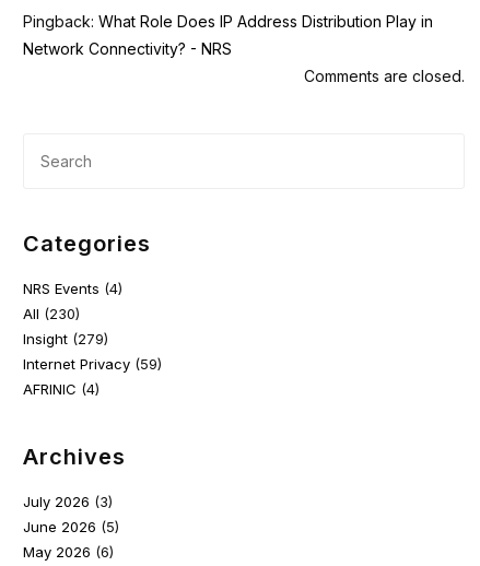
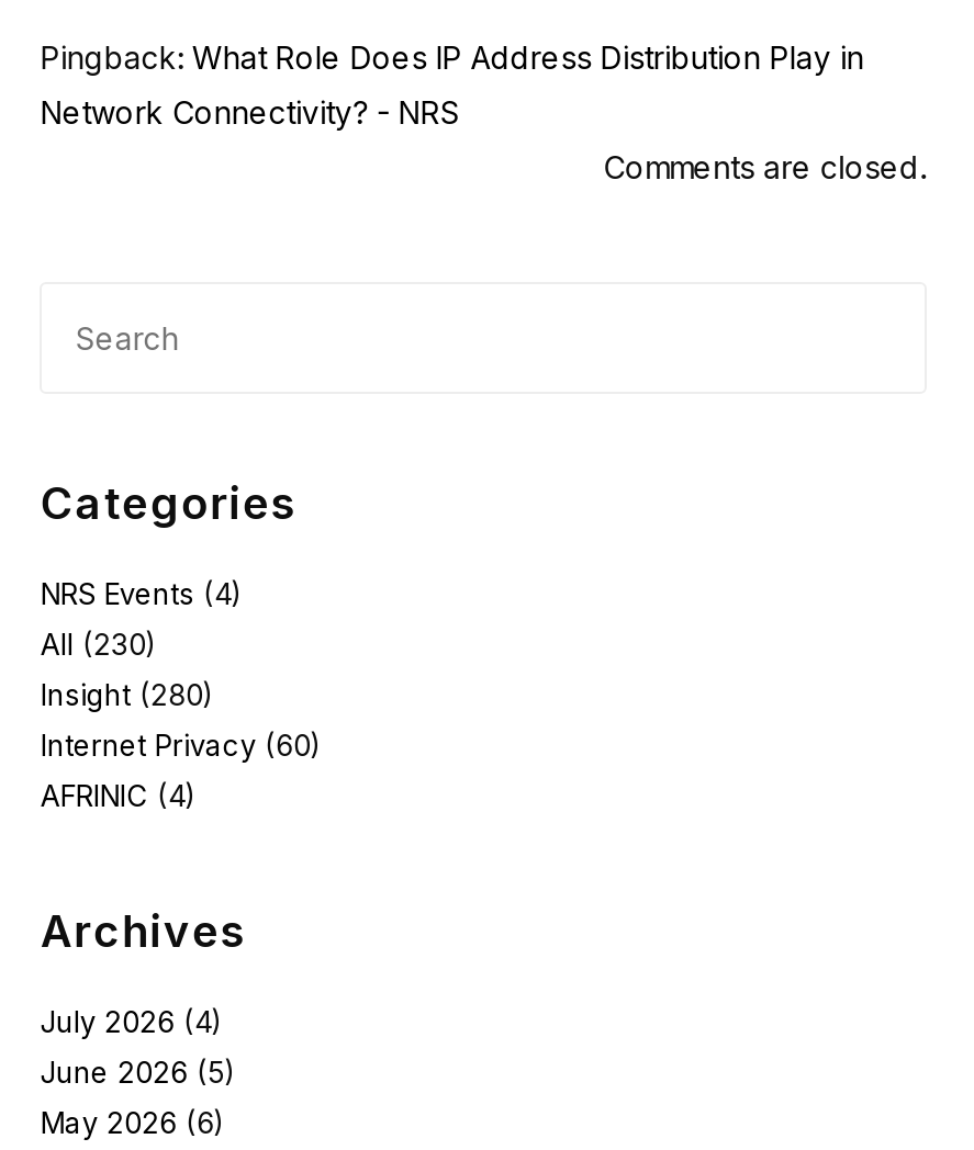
- Insight (279)
+ Insight (280)

- Internet Privacy (59)
+ Internet Privacy (60)

- July 2026 (3)
+ July 2026 (4)
